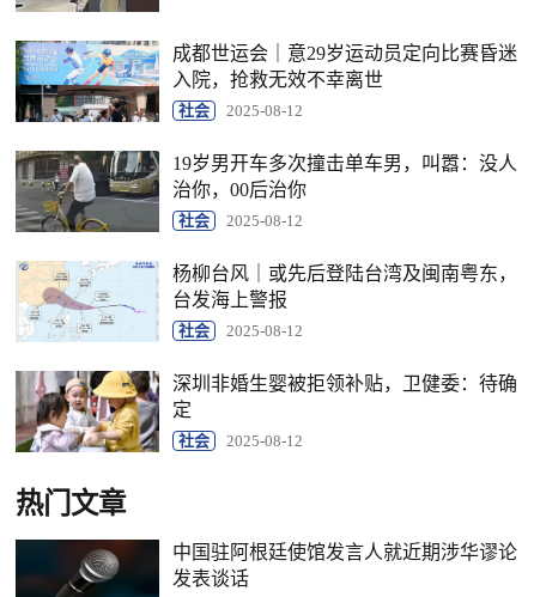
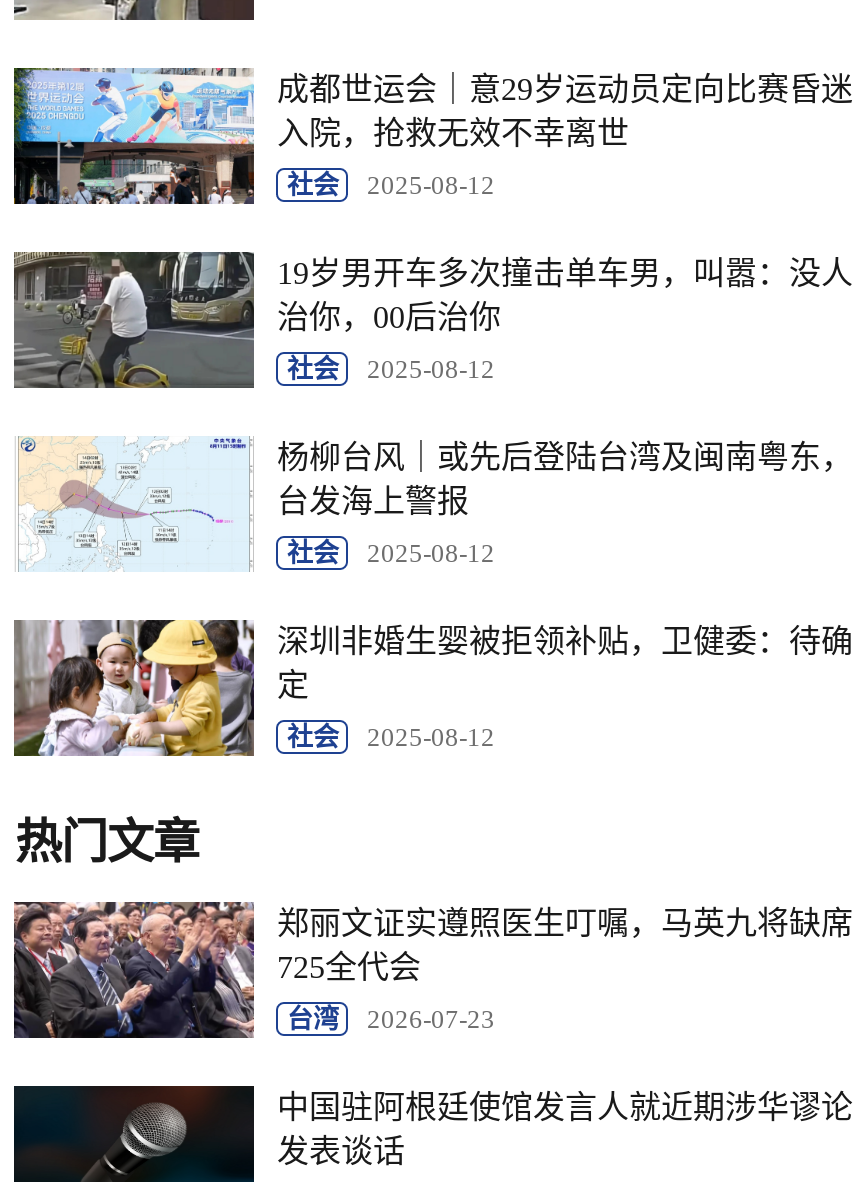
+ [image]
+ 郑丽文证实遵照医生叮嘱，马英九将缺席
+ 725全代会
+ 台湾
+ 2026-07-23
